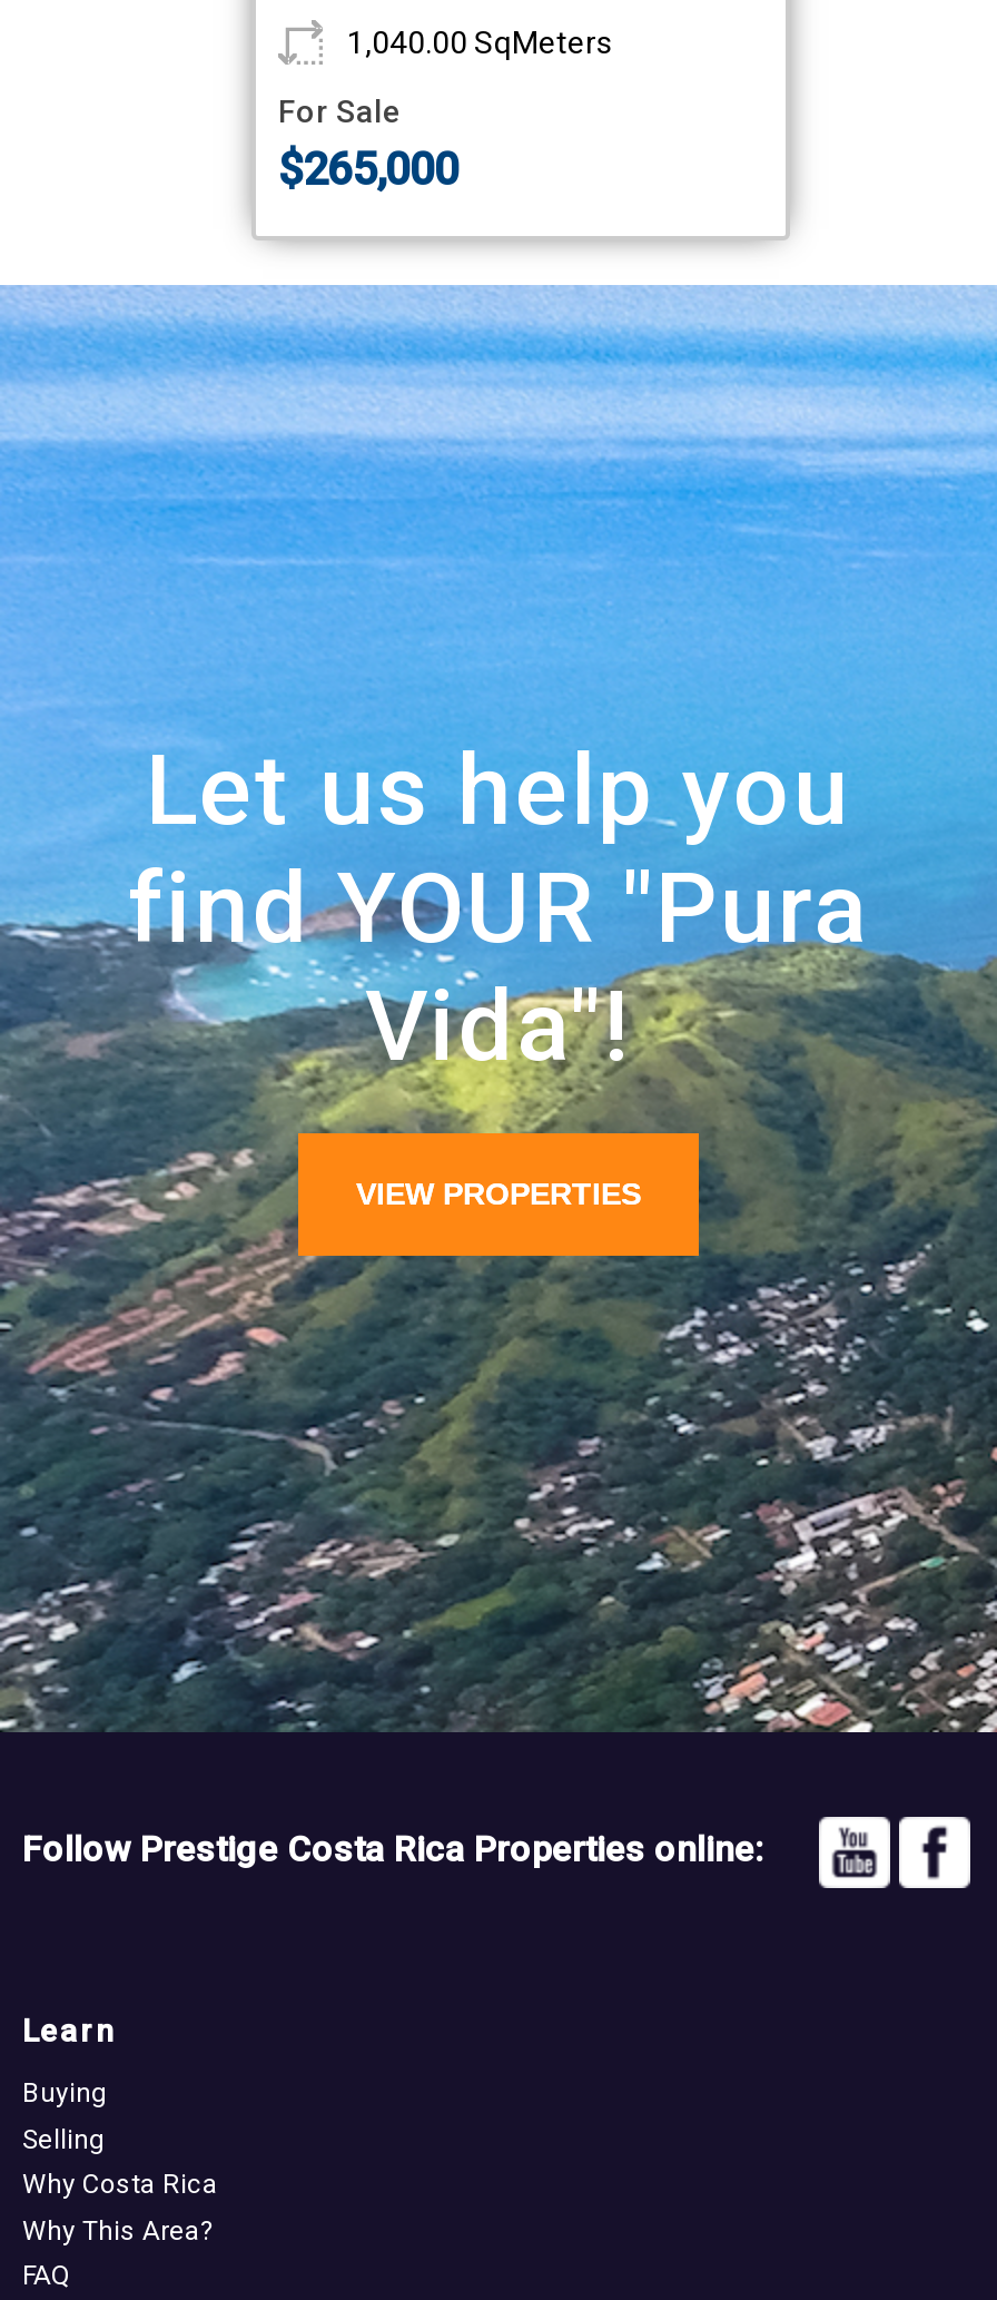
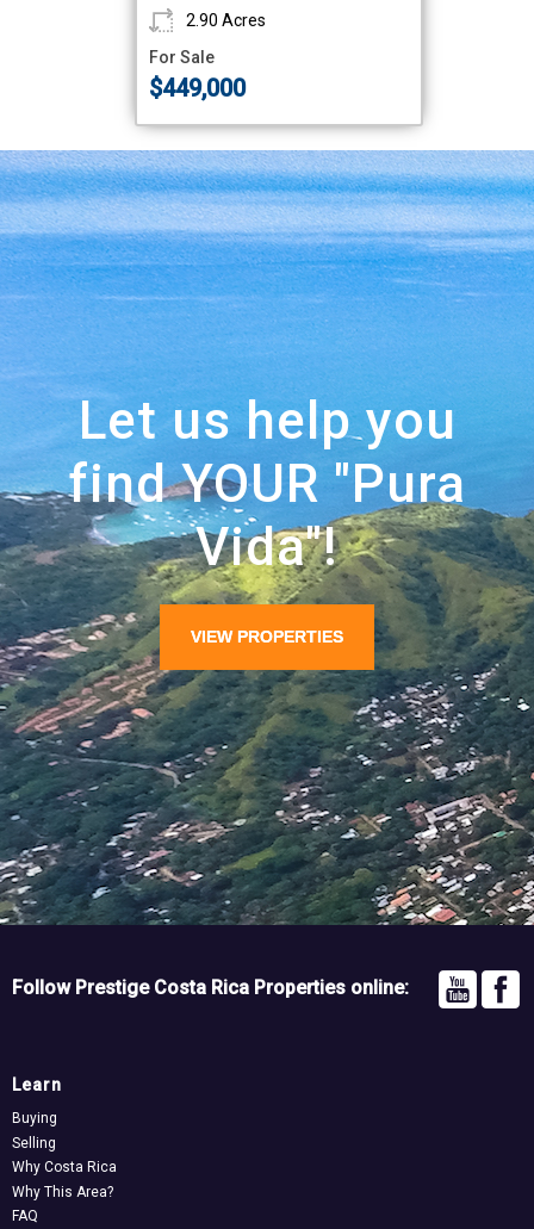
- 1,040.00 SqMeters
+ 2.90 Acres

- $265,000
+ $449,000
